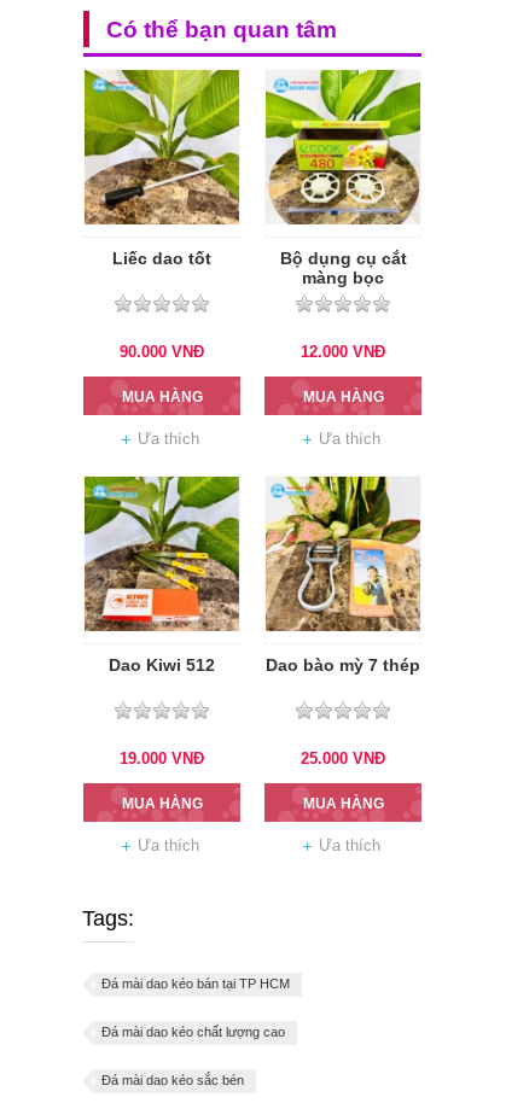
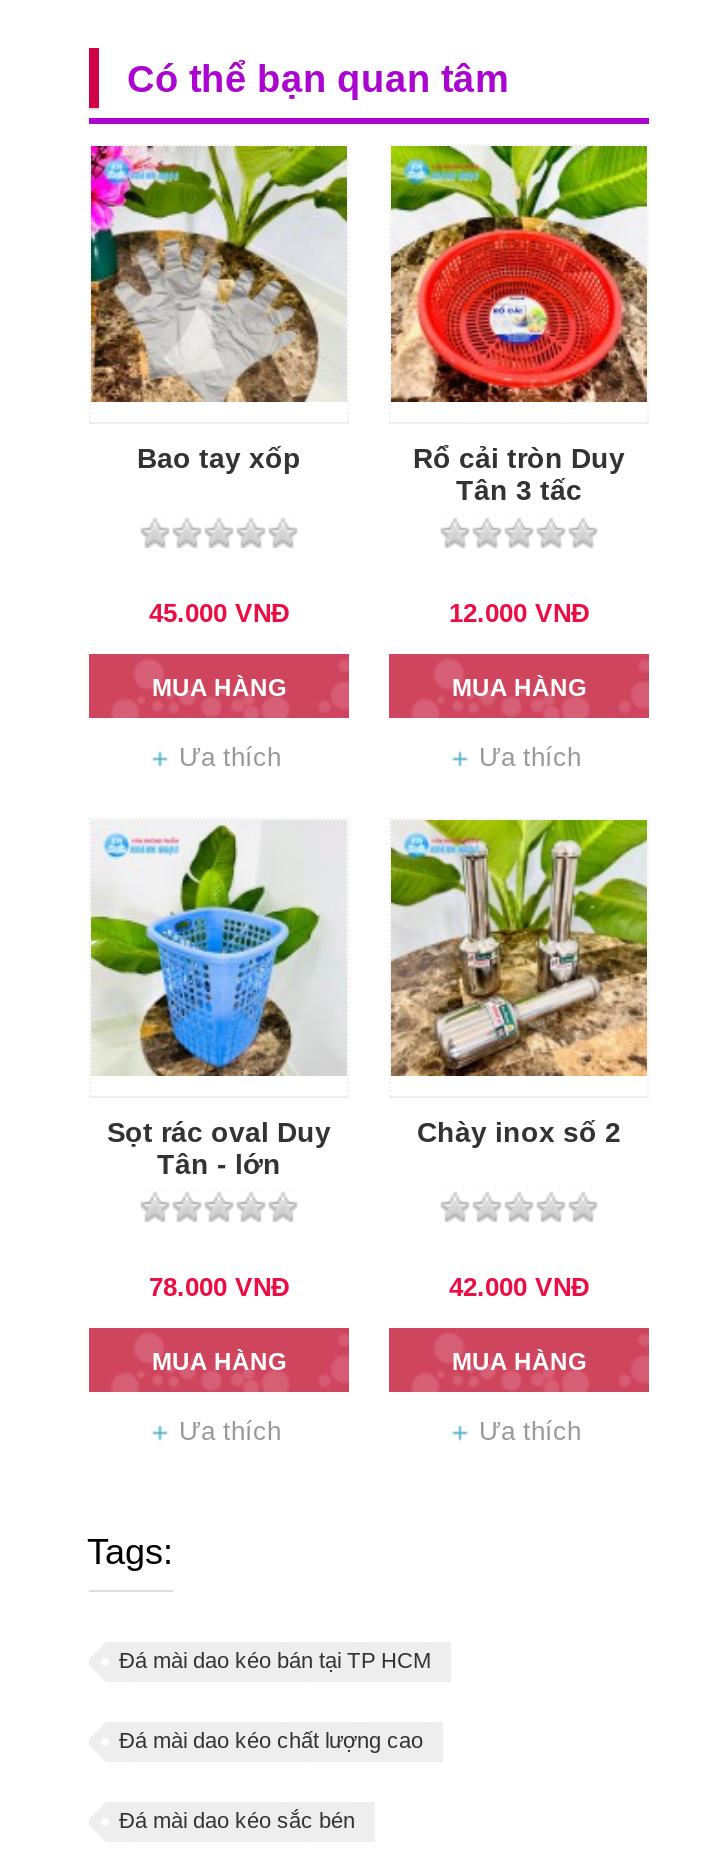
- [image]
- Liếc dao tốt
+ [image]
+ Bao tay xốp

- [image]
- Bộ dụng cụ cắt
- màng bọc
+ [image]
+ Rổ cải tròn Duy
+ Tân 3 tấc

- 90.000 VNĐ
+ 45.000 VNĐ

- [image]
- Dao Kiwi 512
+ [image]
+ Sọt rác oval Duy
+ Tân - lớn

- [image]
- Dao bào mỳ 7 thép
+ [image]
+ Chày inox số 2

- 19.000 VNĐ
+ 78.000 VNĐ

- 25.000 VNĐ
+ 42.000 VNĐ
